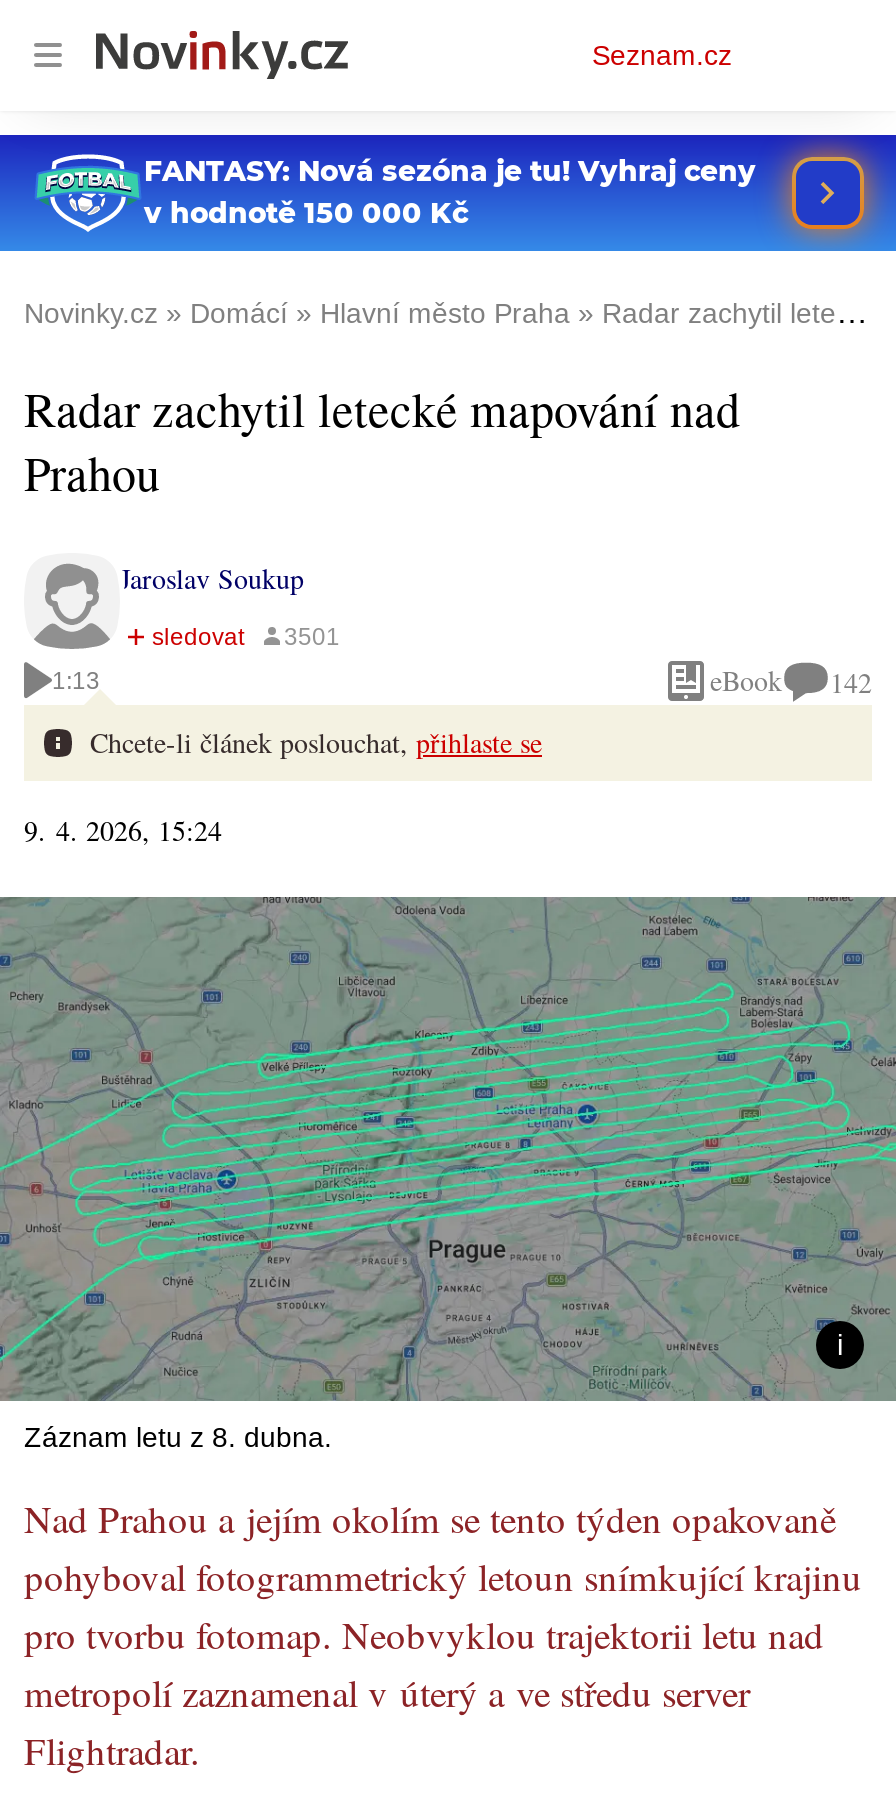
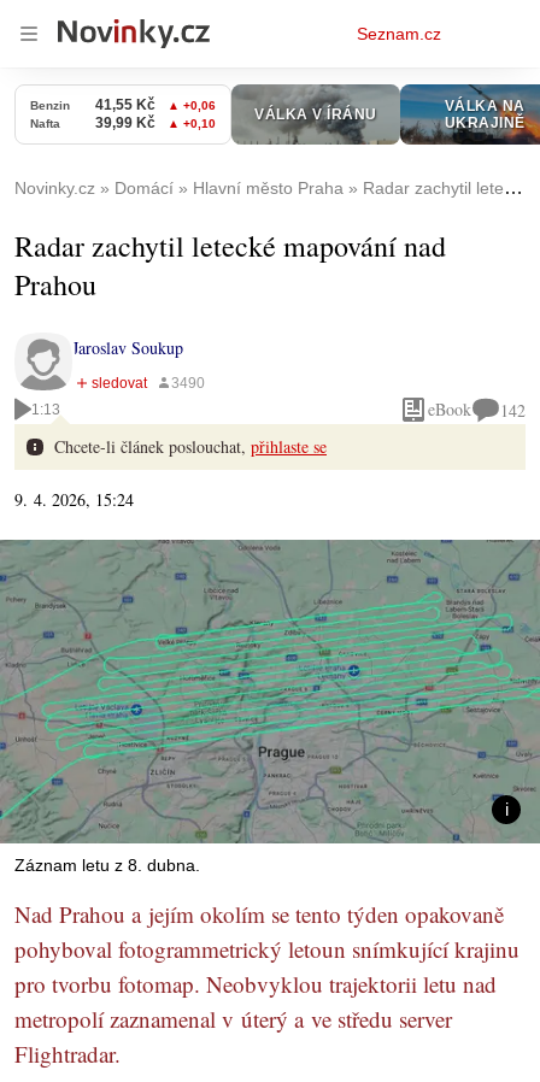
- [image]
+ [image]
